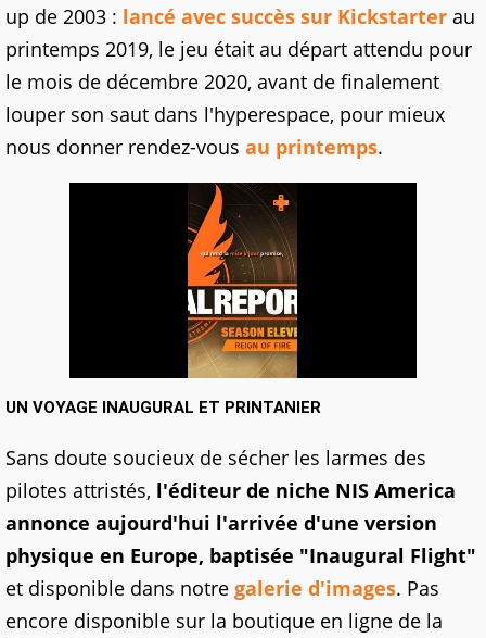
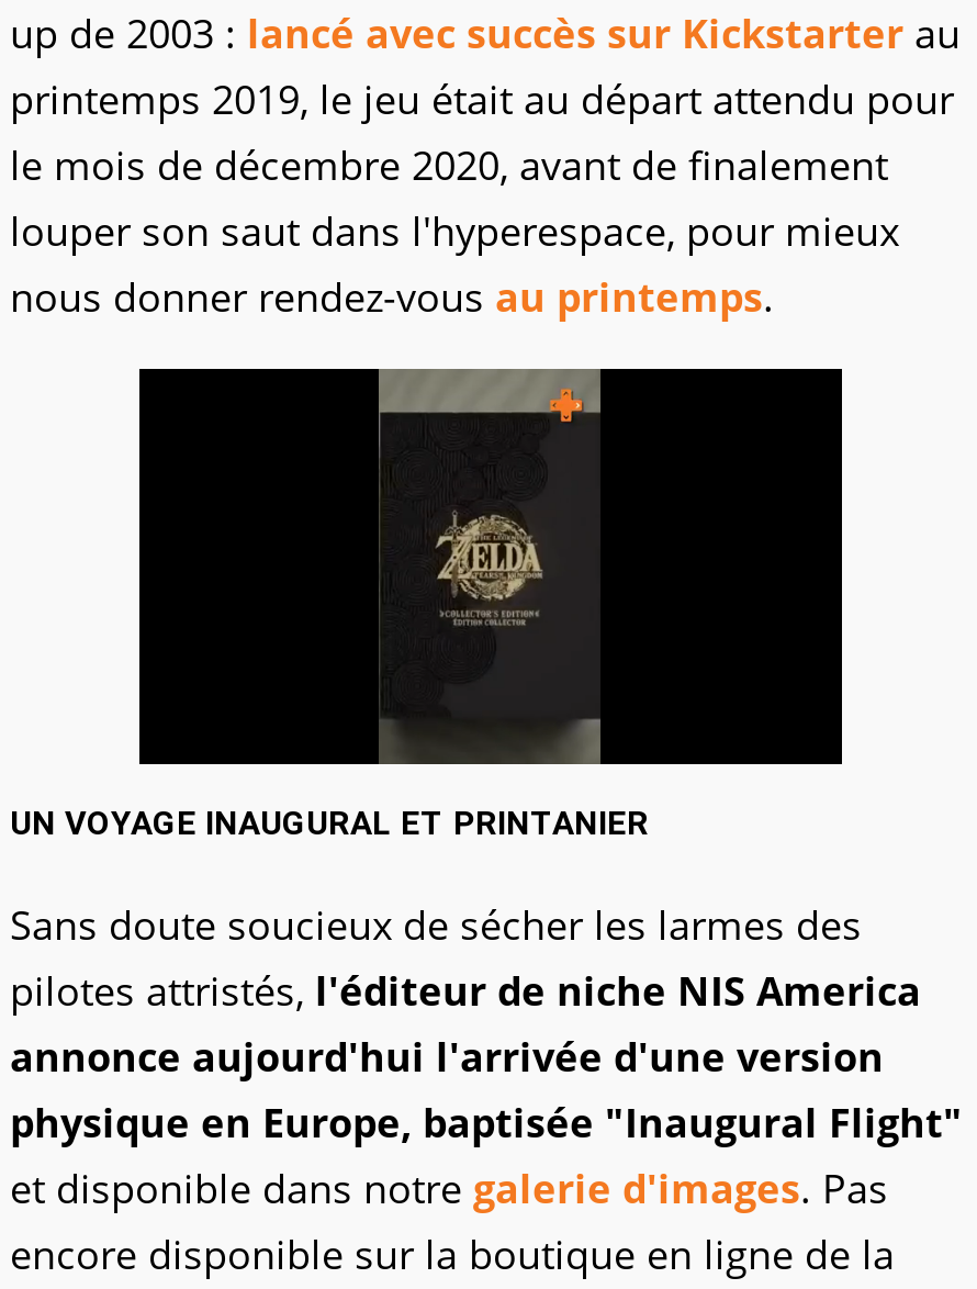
- [image]
+ [image]
